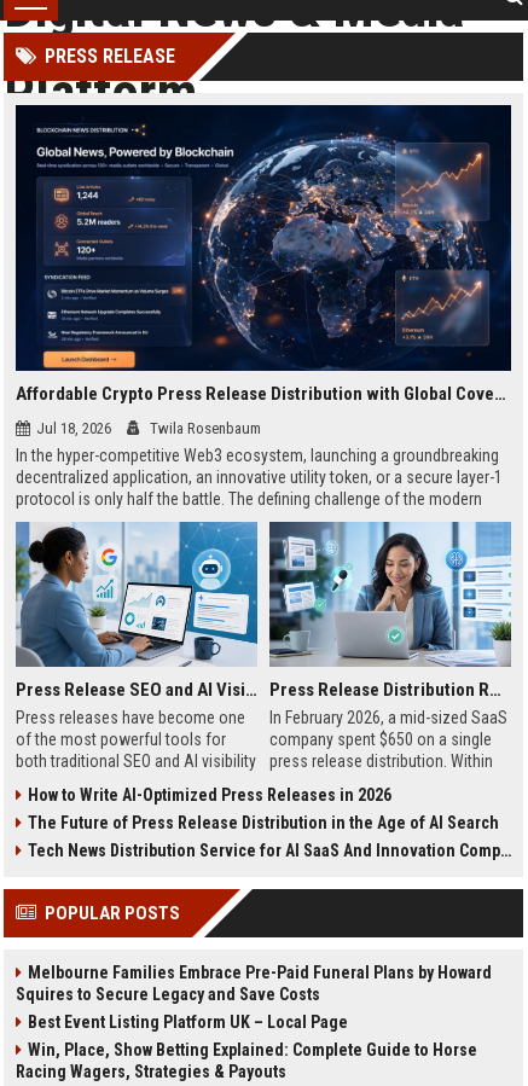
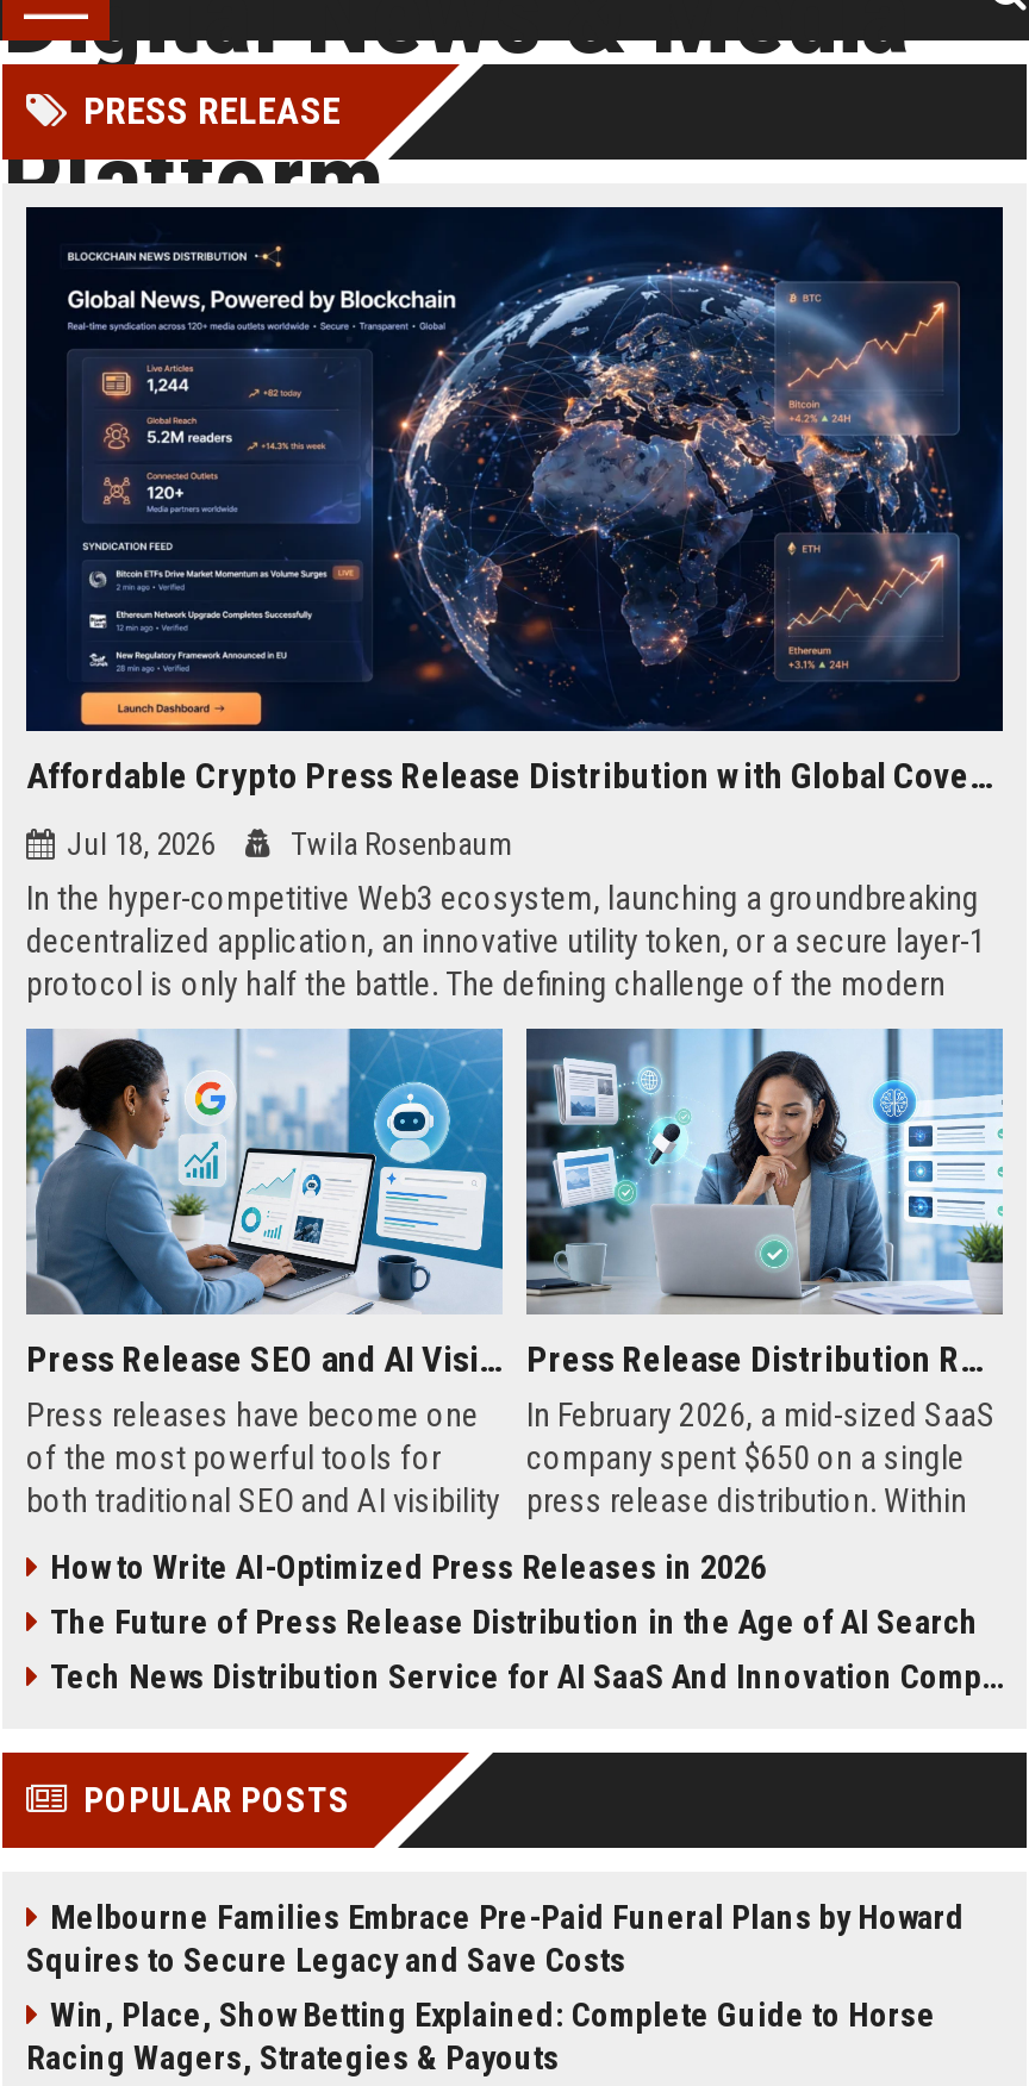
- Best Event Listing Platform UK – Local Page
